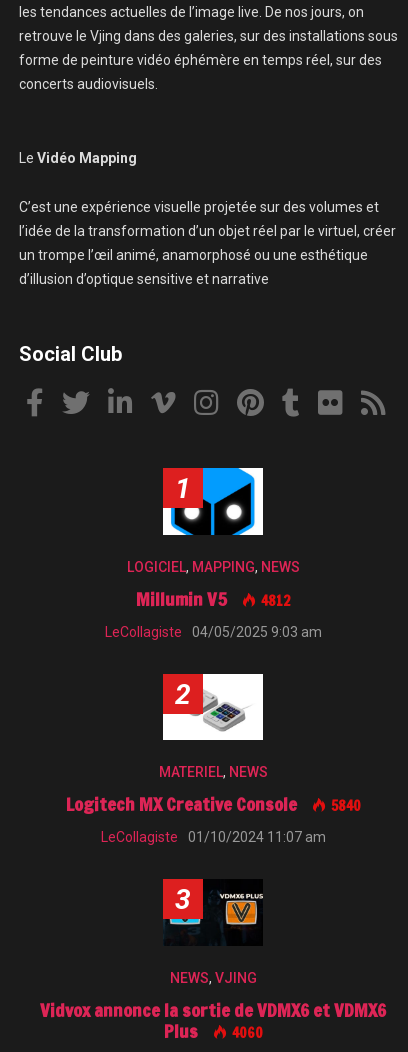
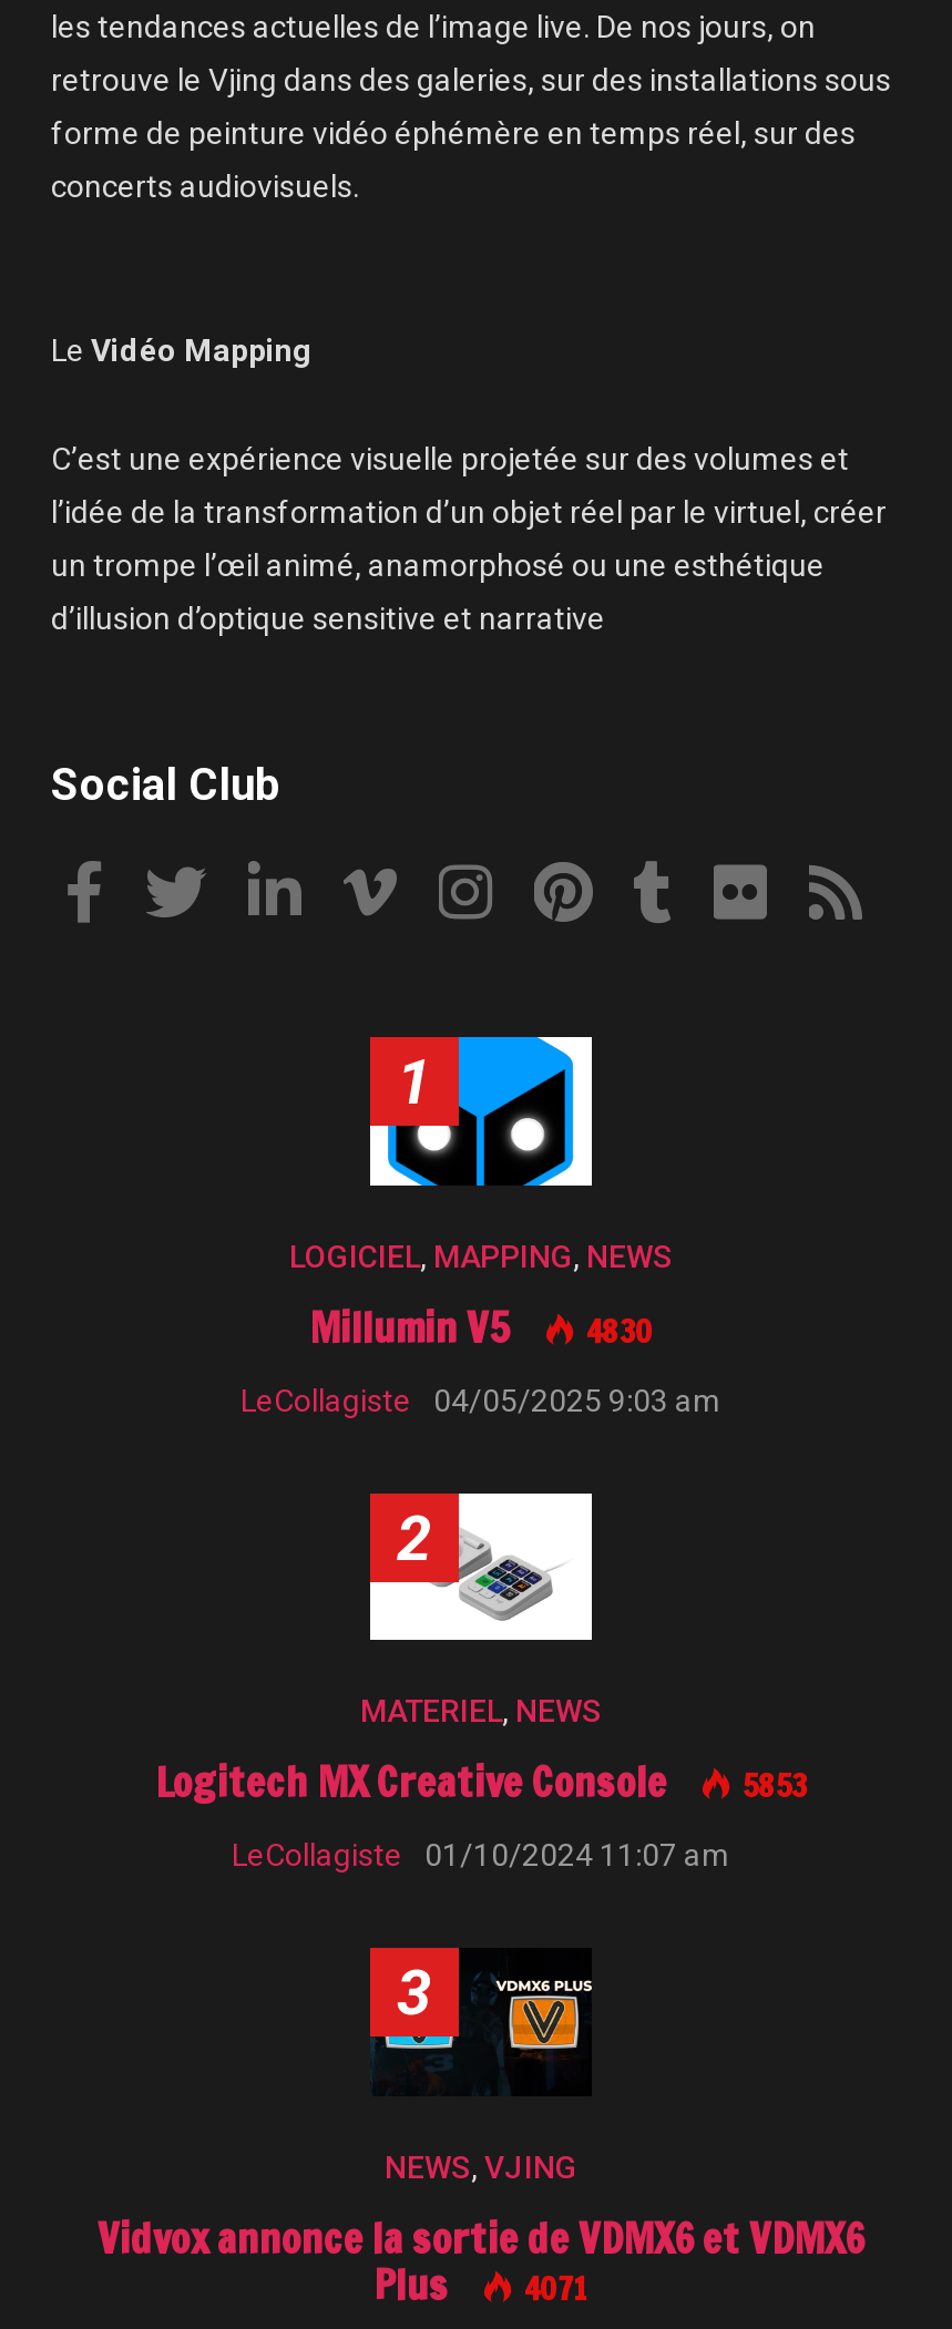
- Millumin V5 4812
+ Millumin V5 4830

- Logitech MX Creative Console 5840
+ Logitech MX Creative Console 5853

- Plus 4060
+ Plus 4071
